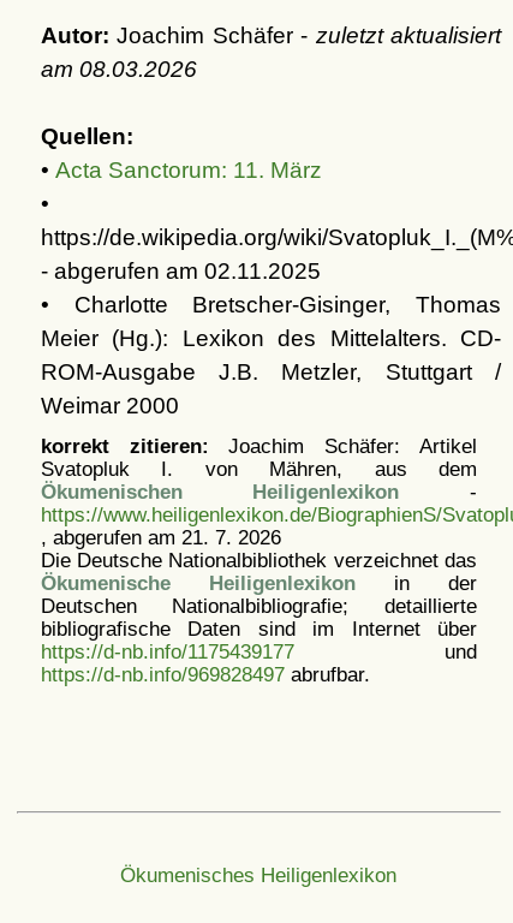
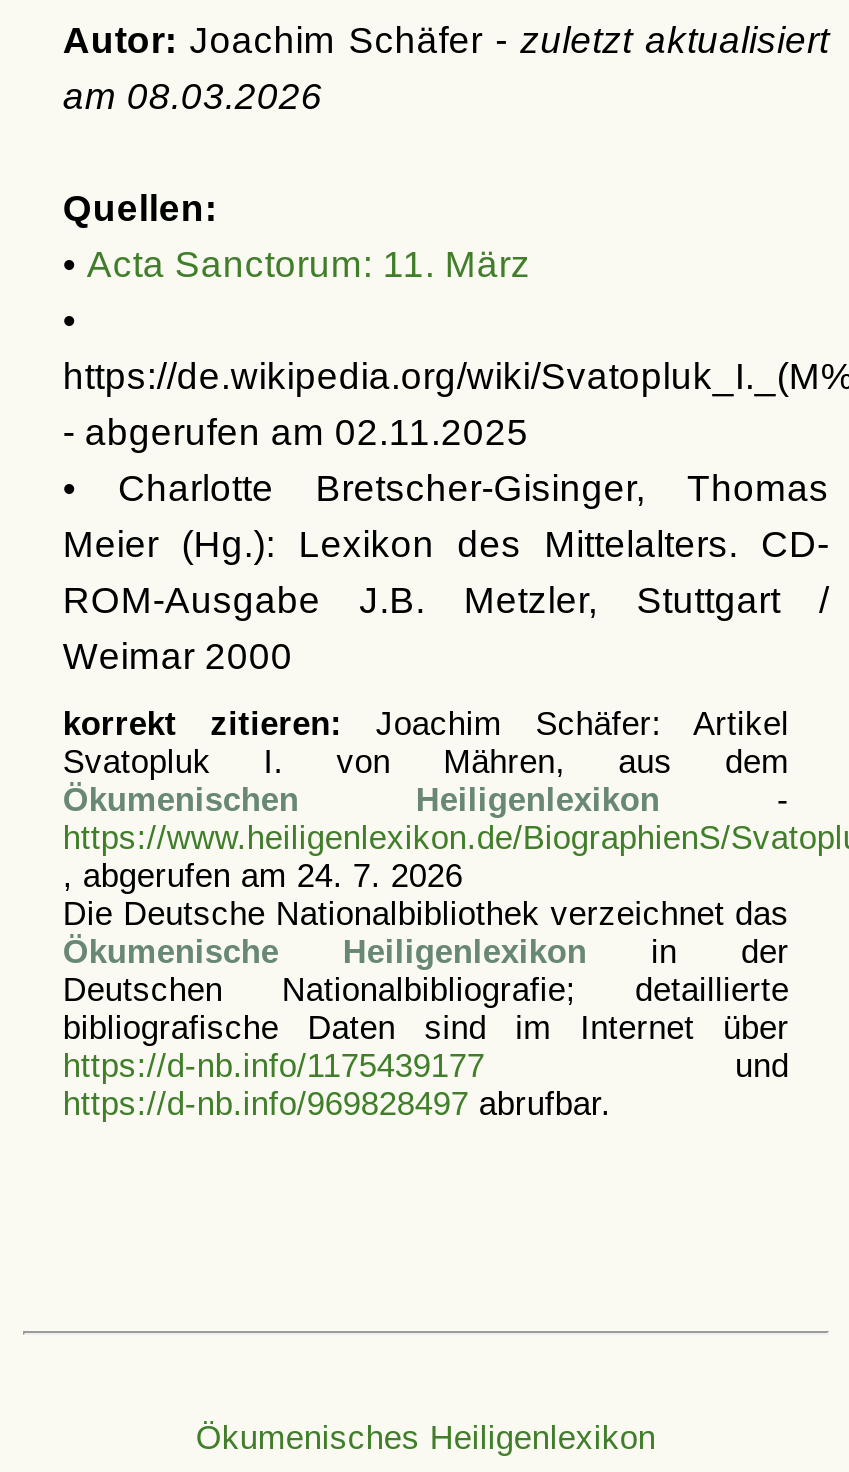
- , abgerufen am 21. 7. 2026
+ , abgerufen am 24. 7. 2026
